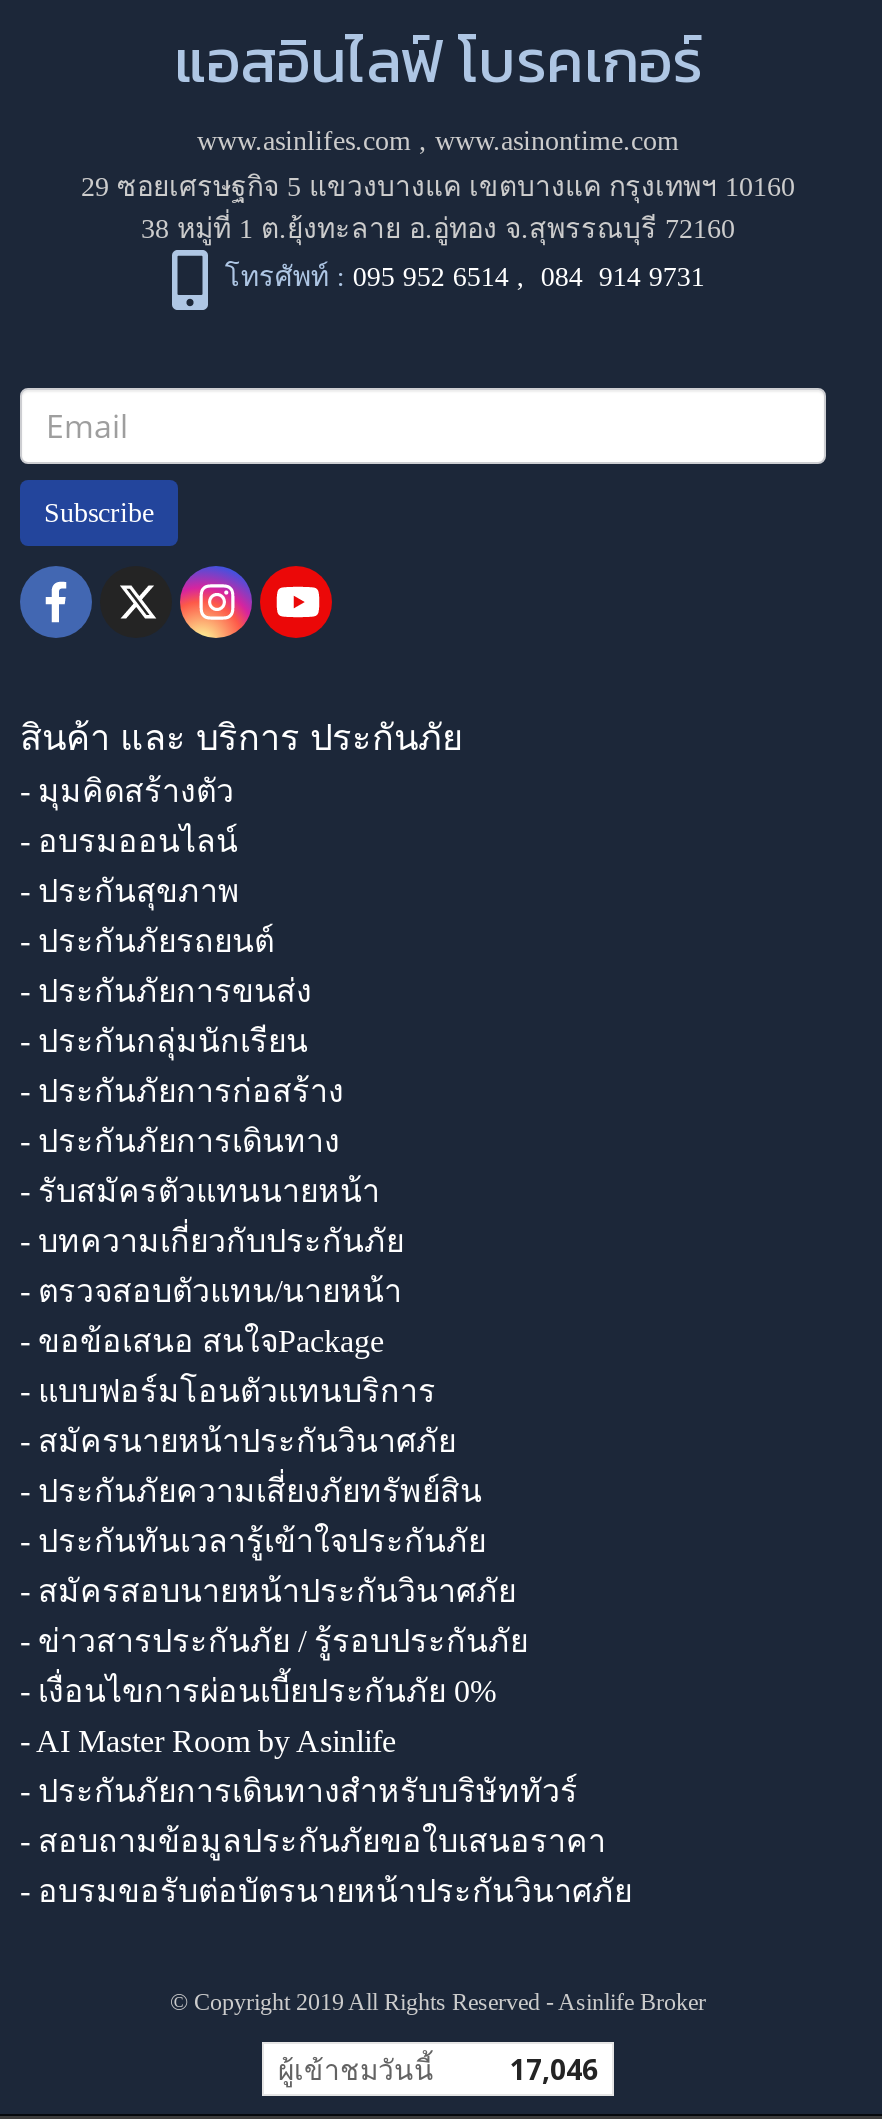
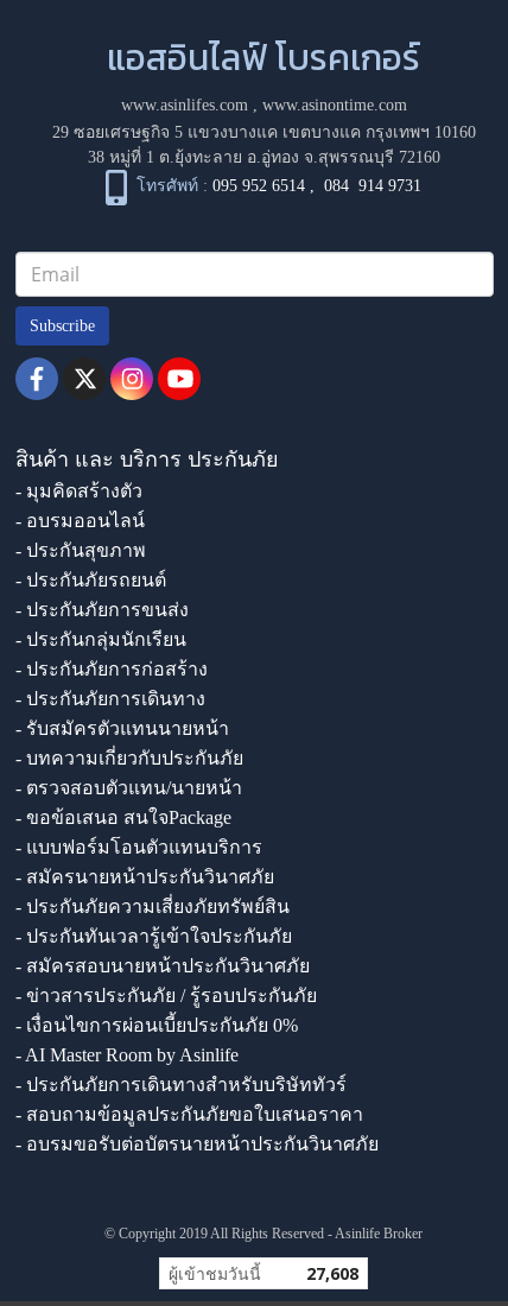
- ผู้เข้าชมวันนี้ 17,046
+ ผู้เข้าชมวันนี้ 27,608
